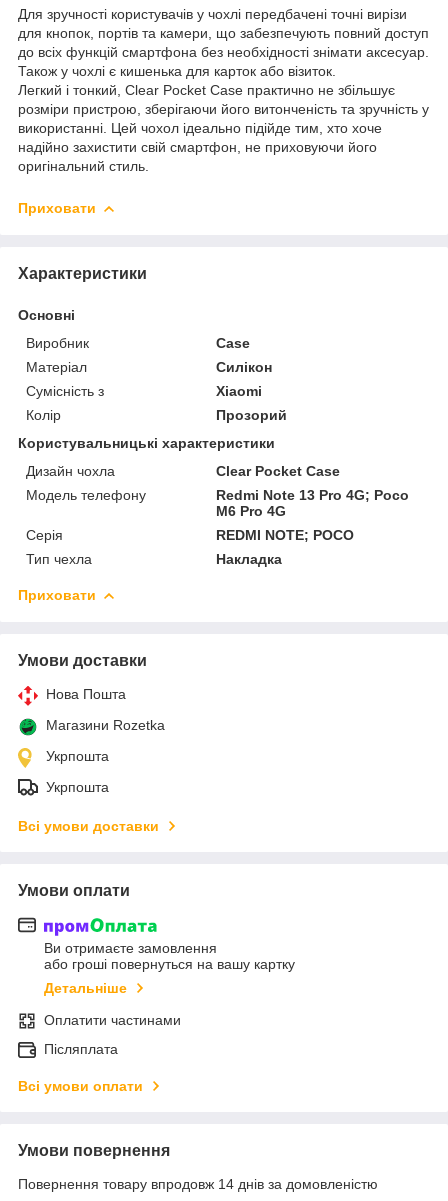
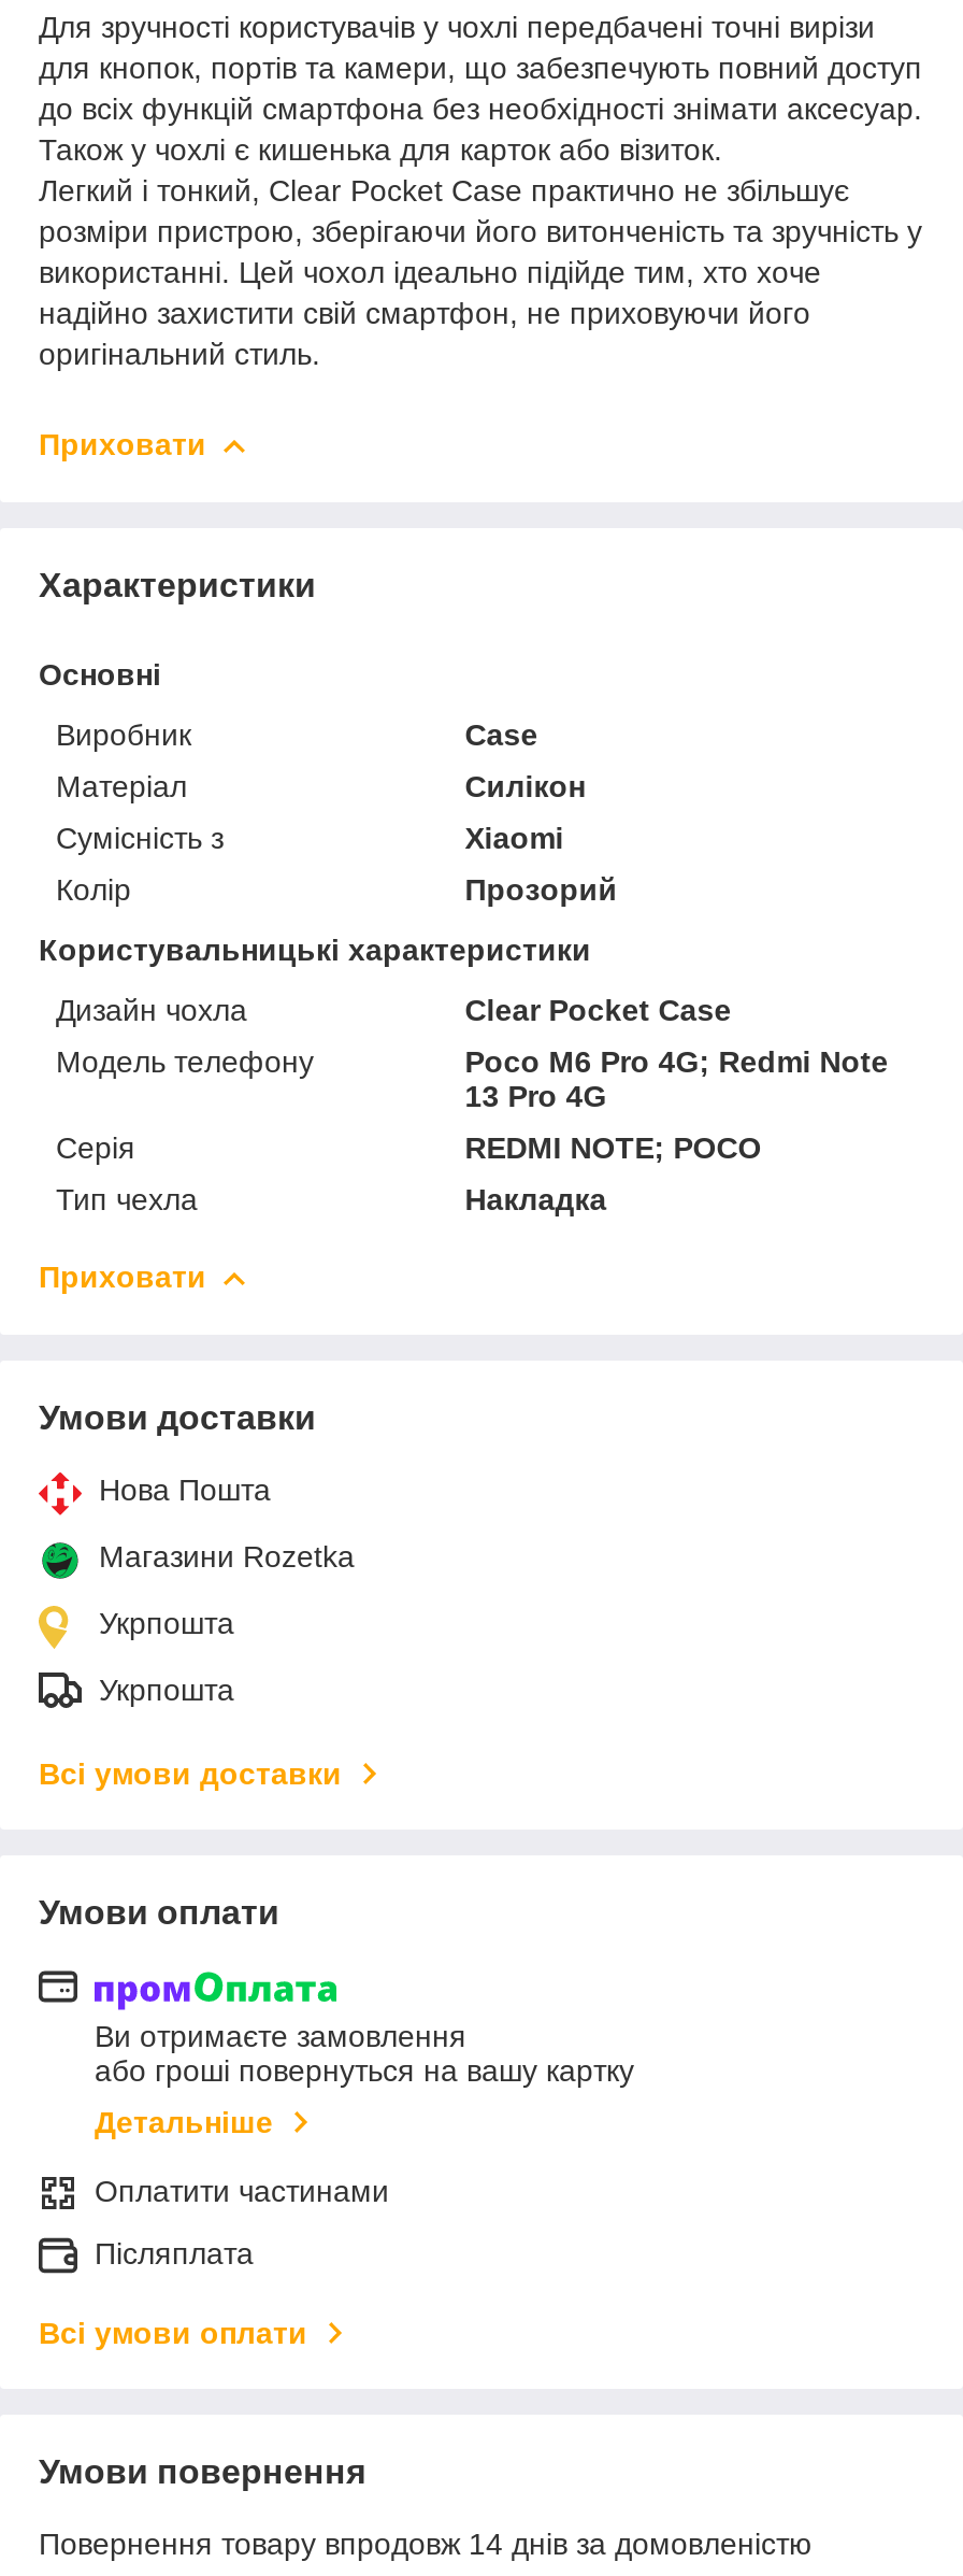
- Redmi Note 13 Pro 4G; Poco
- M6 Pro 4G
+ Poco M6 Pro 4G; Redmi Note
+ 13 Pro 4G
